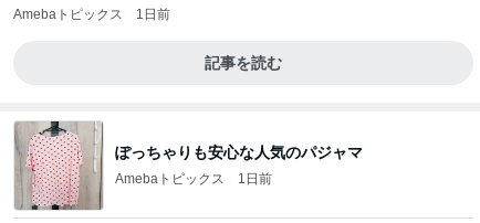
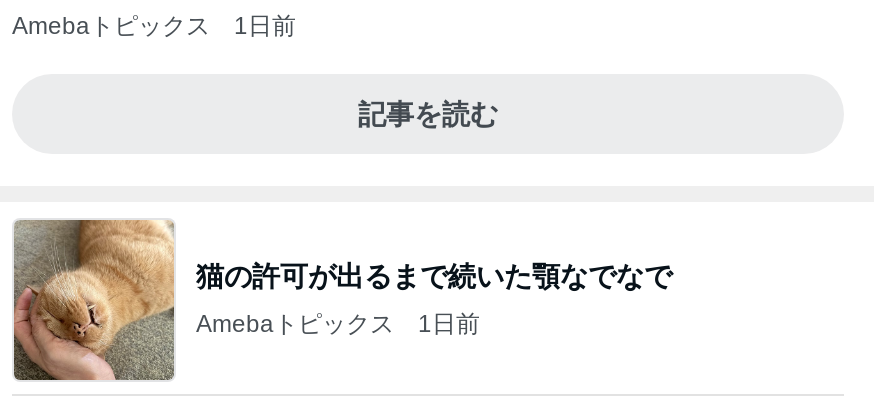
- [image]
- ぽっちゃりも安心な人気のパジャマ
+ [image]
+ 猫の許可が出るまで続いた顎なでなで
